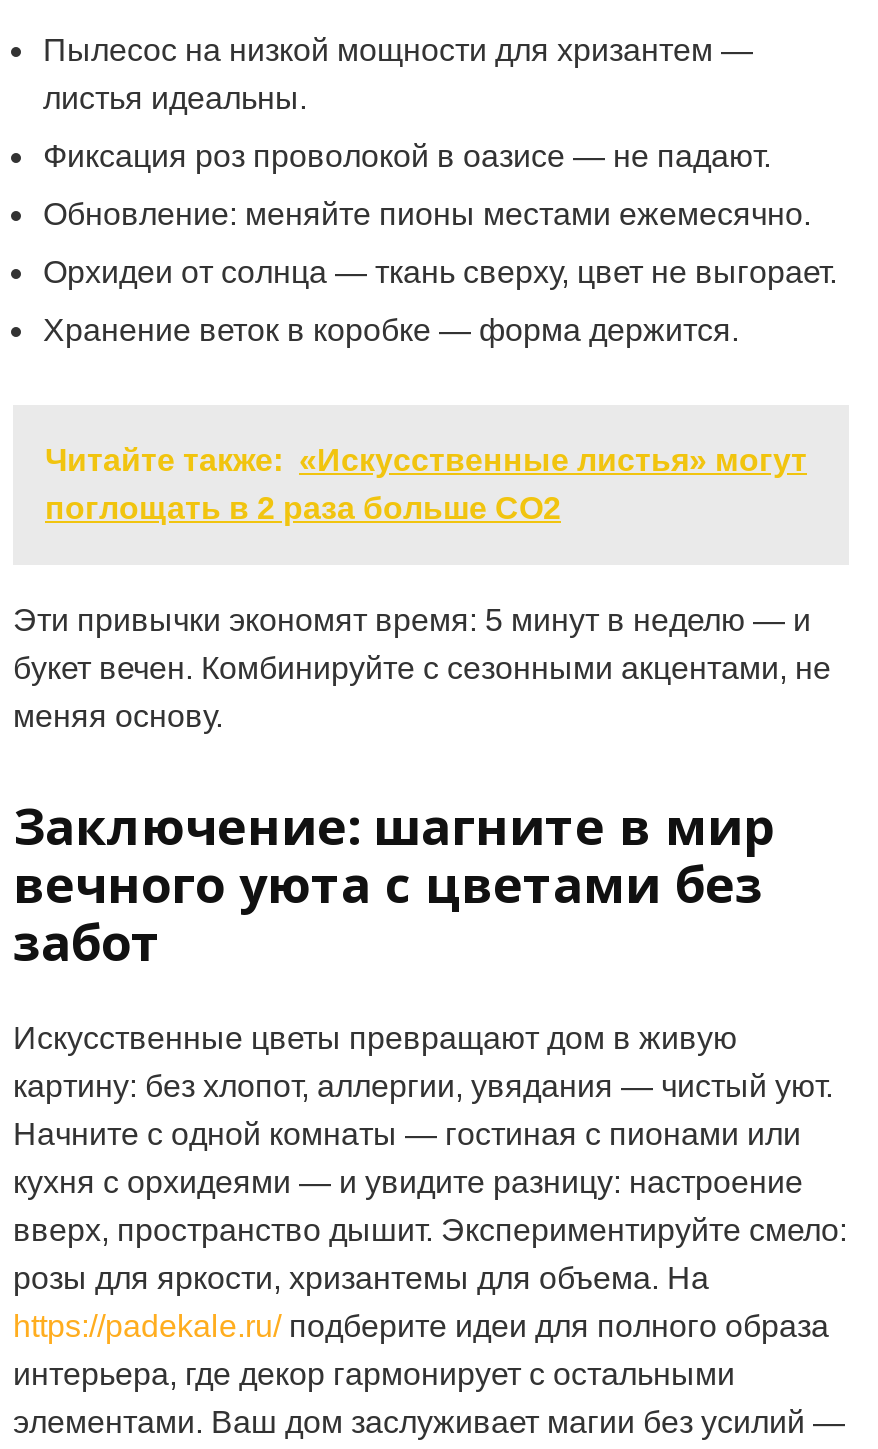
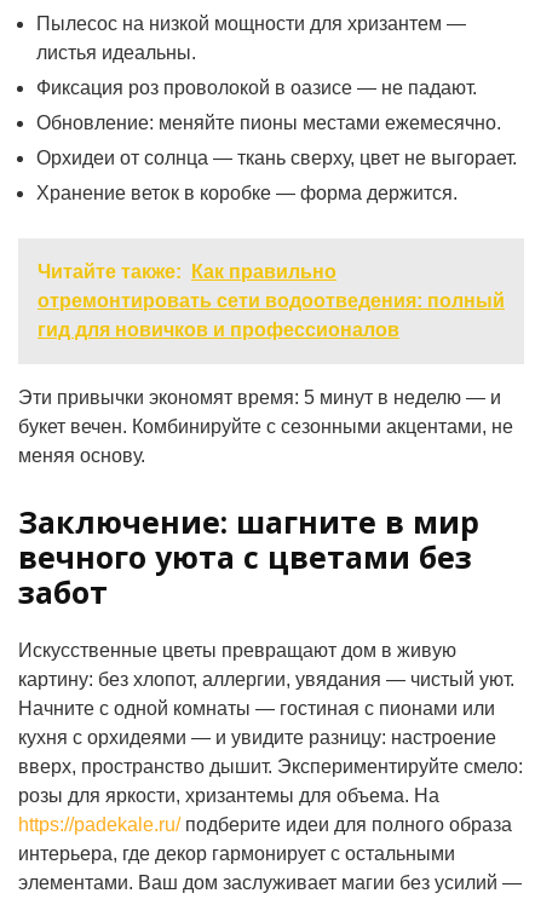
- Читайте также: «Искусственные листья» могут
- поглощать в 2 раза больше СО2
+ Читайте также: Как правильно
+ отремонтировать сети водоотведения: полный
+ гид для новичков и профессионалов
